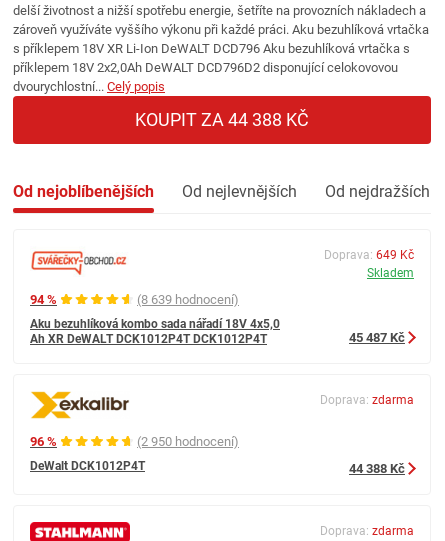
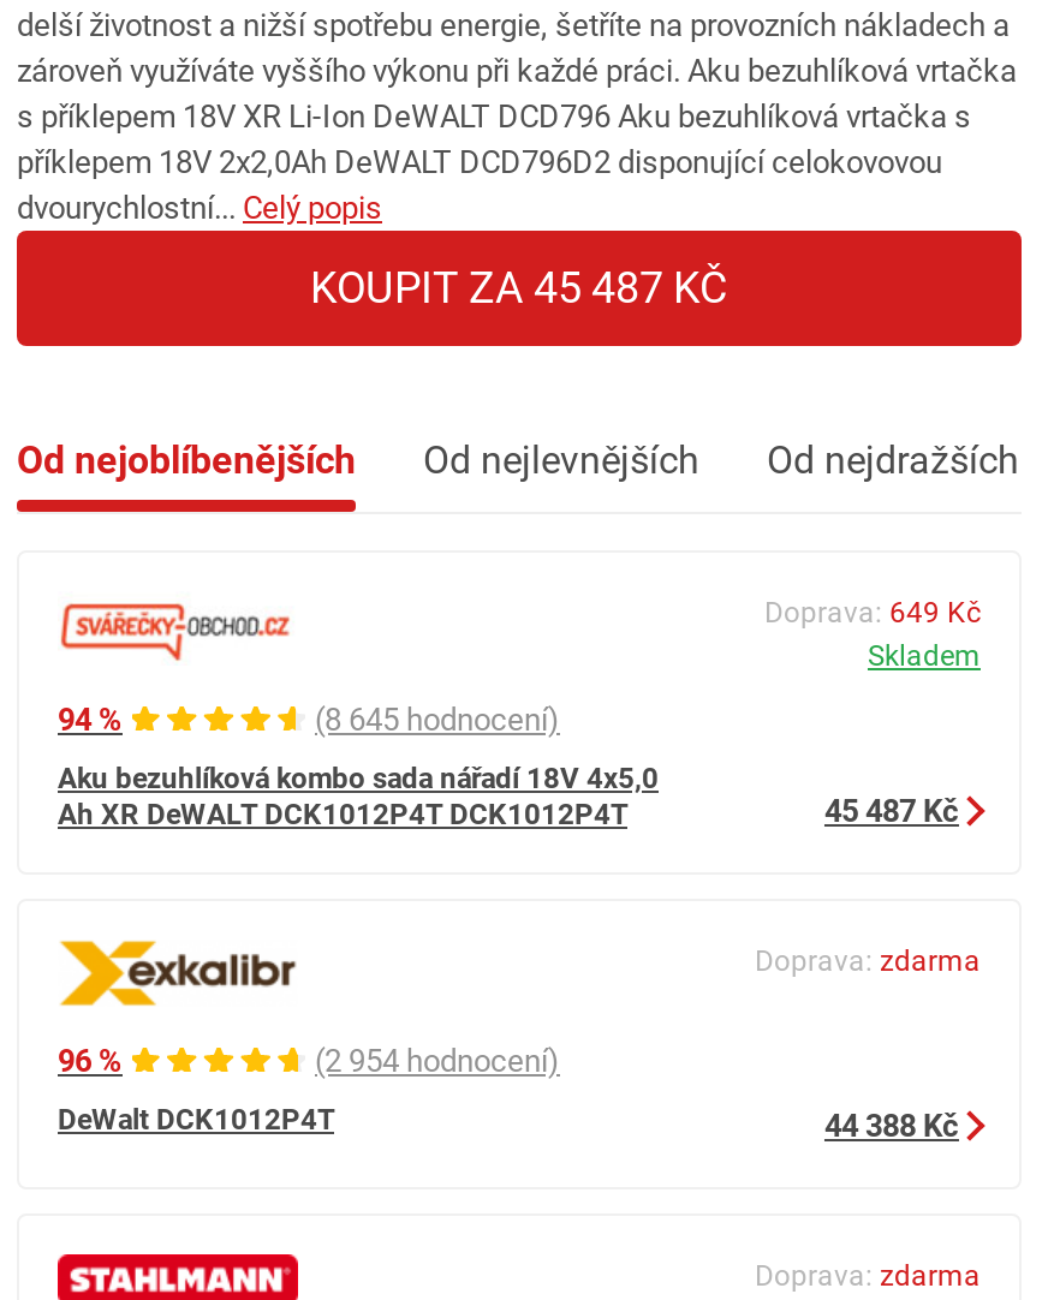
- KOUPIT ZA 44 388 KČ
+ KOUPIT ZA 45 487 KČ

- (8 639 hodnocení)
+ (8 645 hodnocení)

- (2 950 hodnocení)
+ (2 954 hodnocení)
